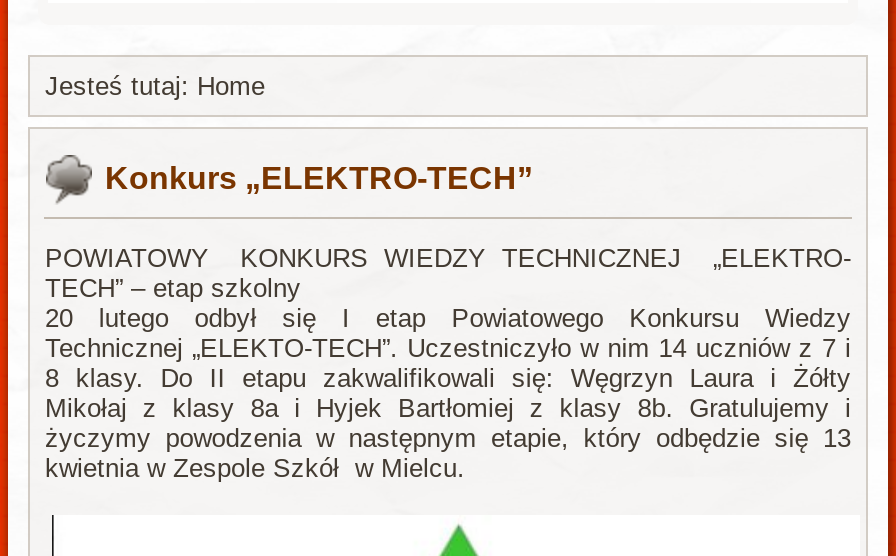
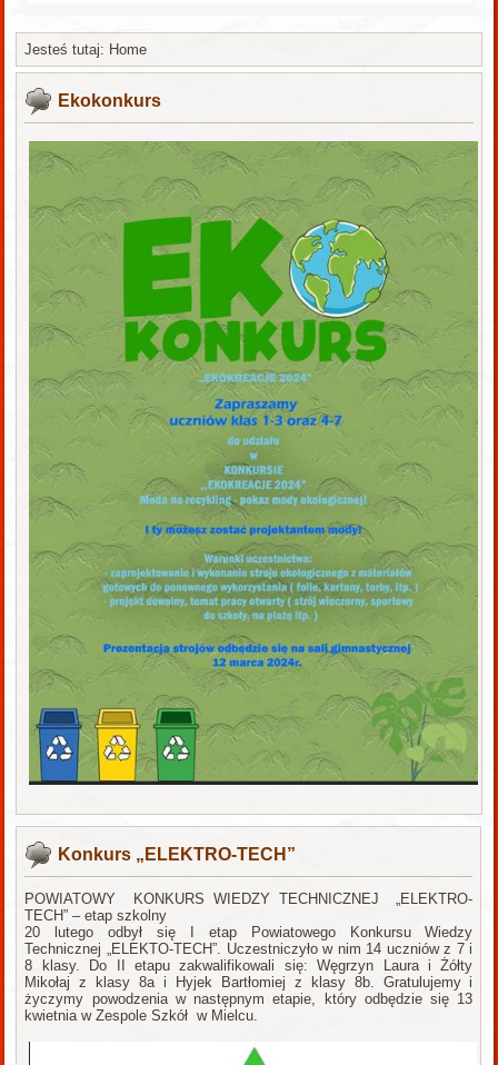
+ [image]

+ Ekokonkurs
